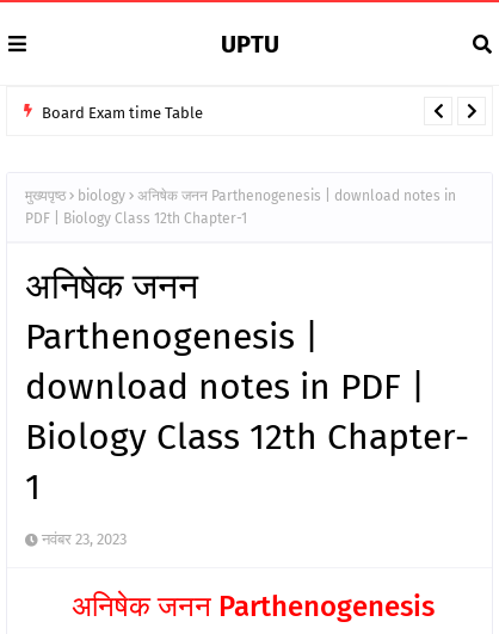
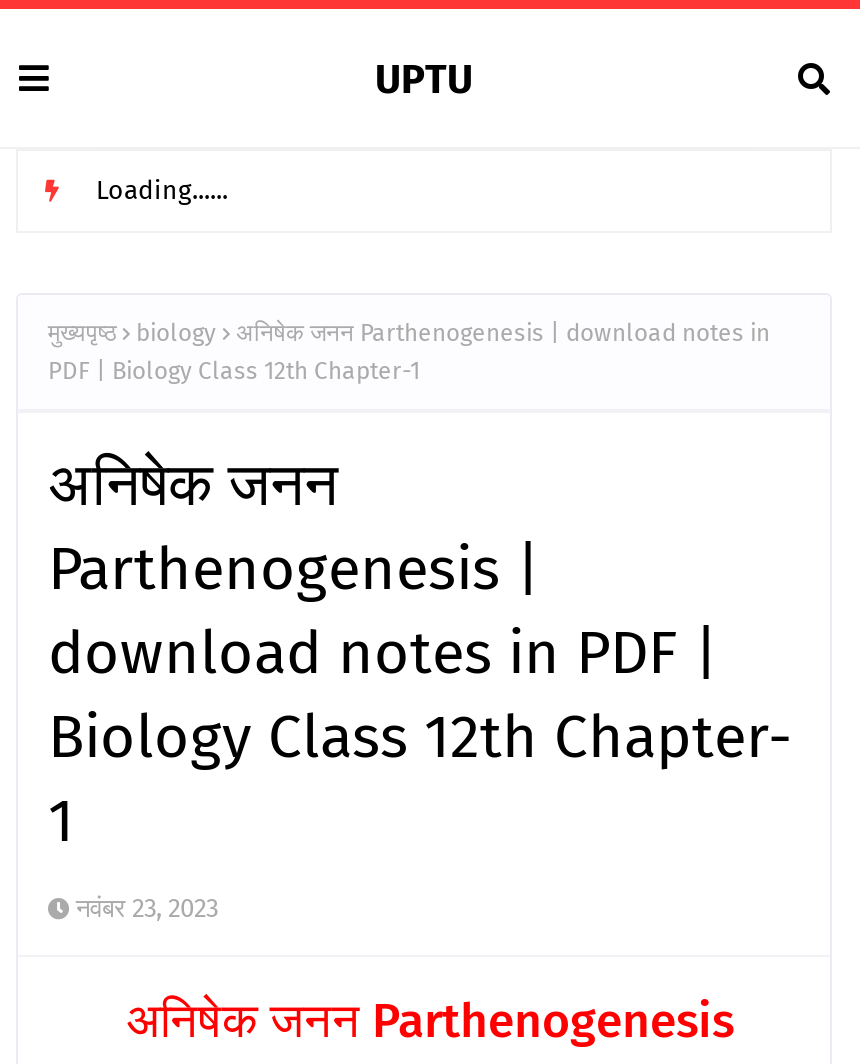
- Board Exam time Table
+ Loading......
